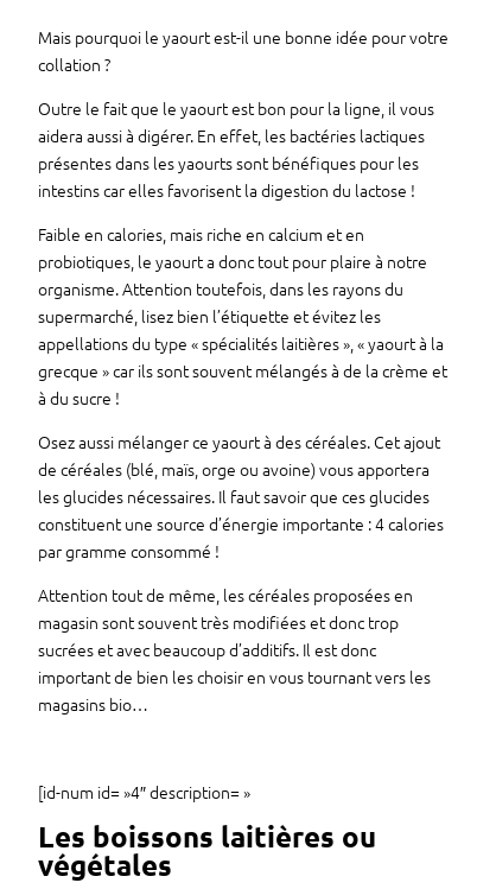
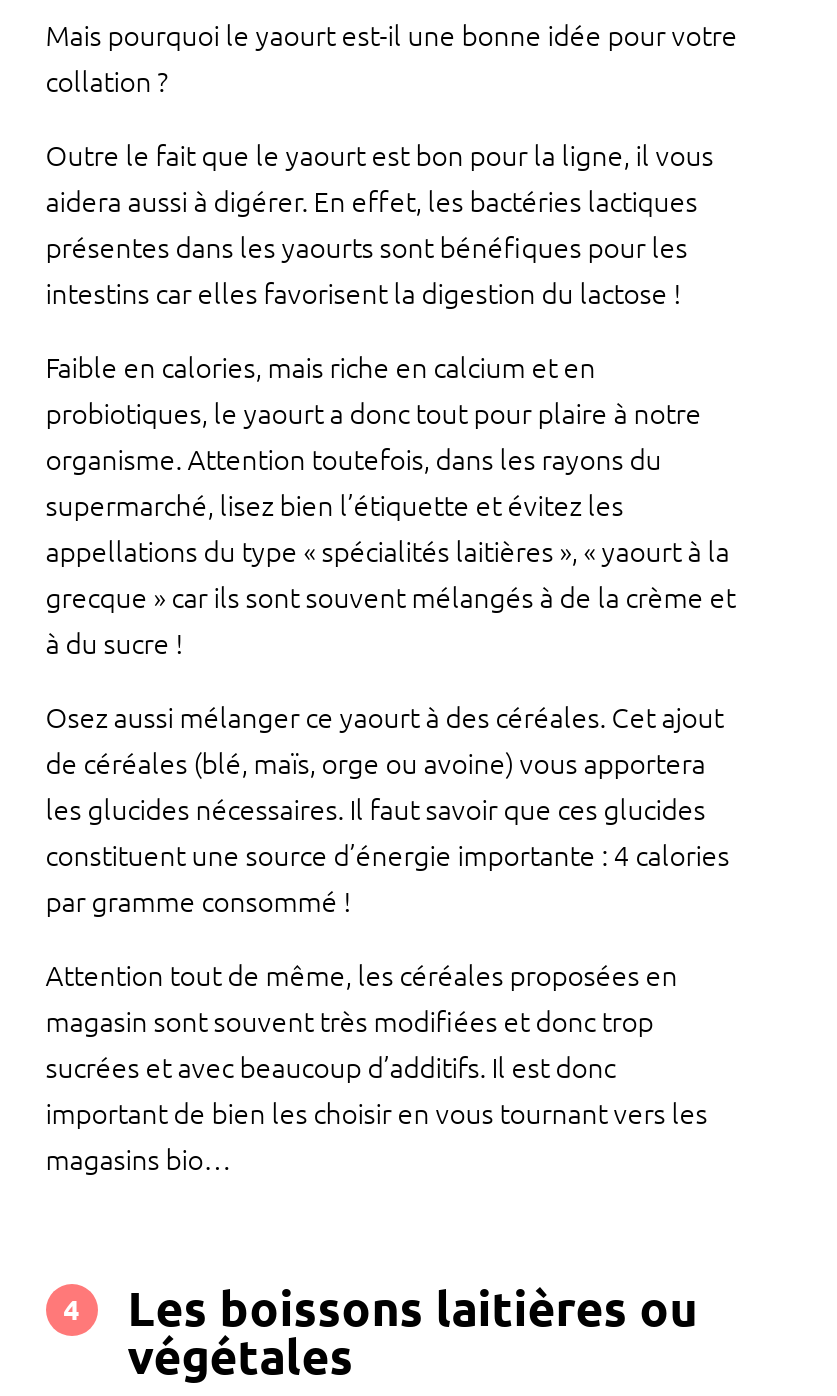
- [id-num id= »4″ description= »
+ 4
